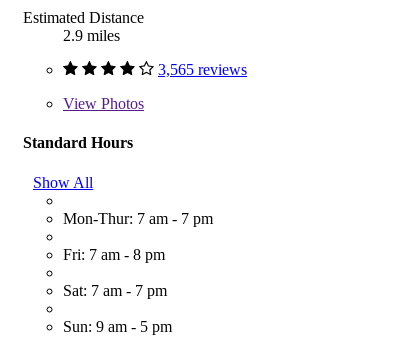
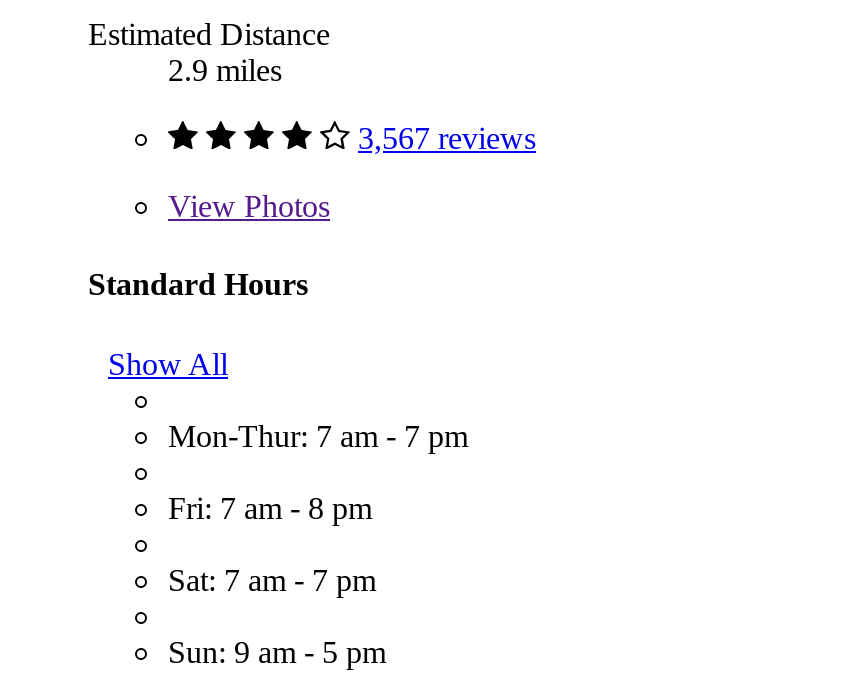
- 3,565 reviews
+ 3,567 reviews
